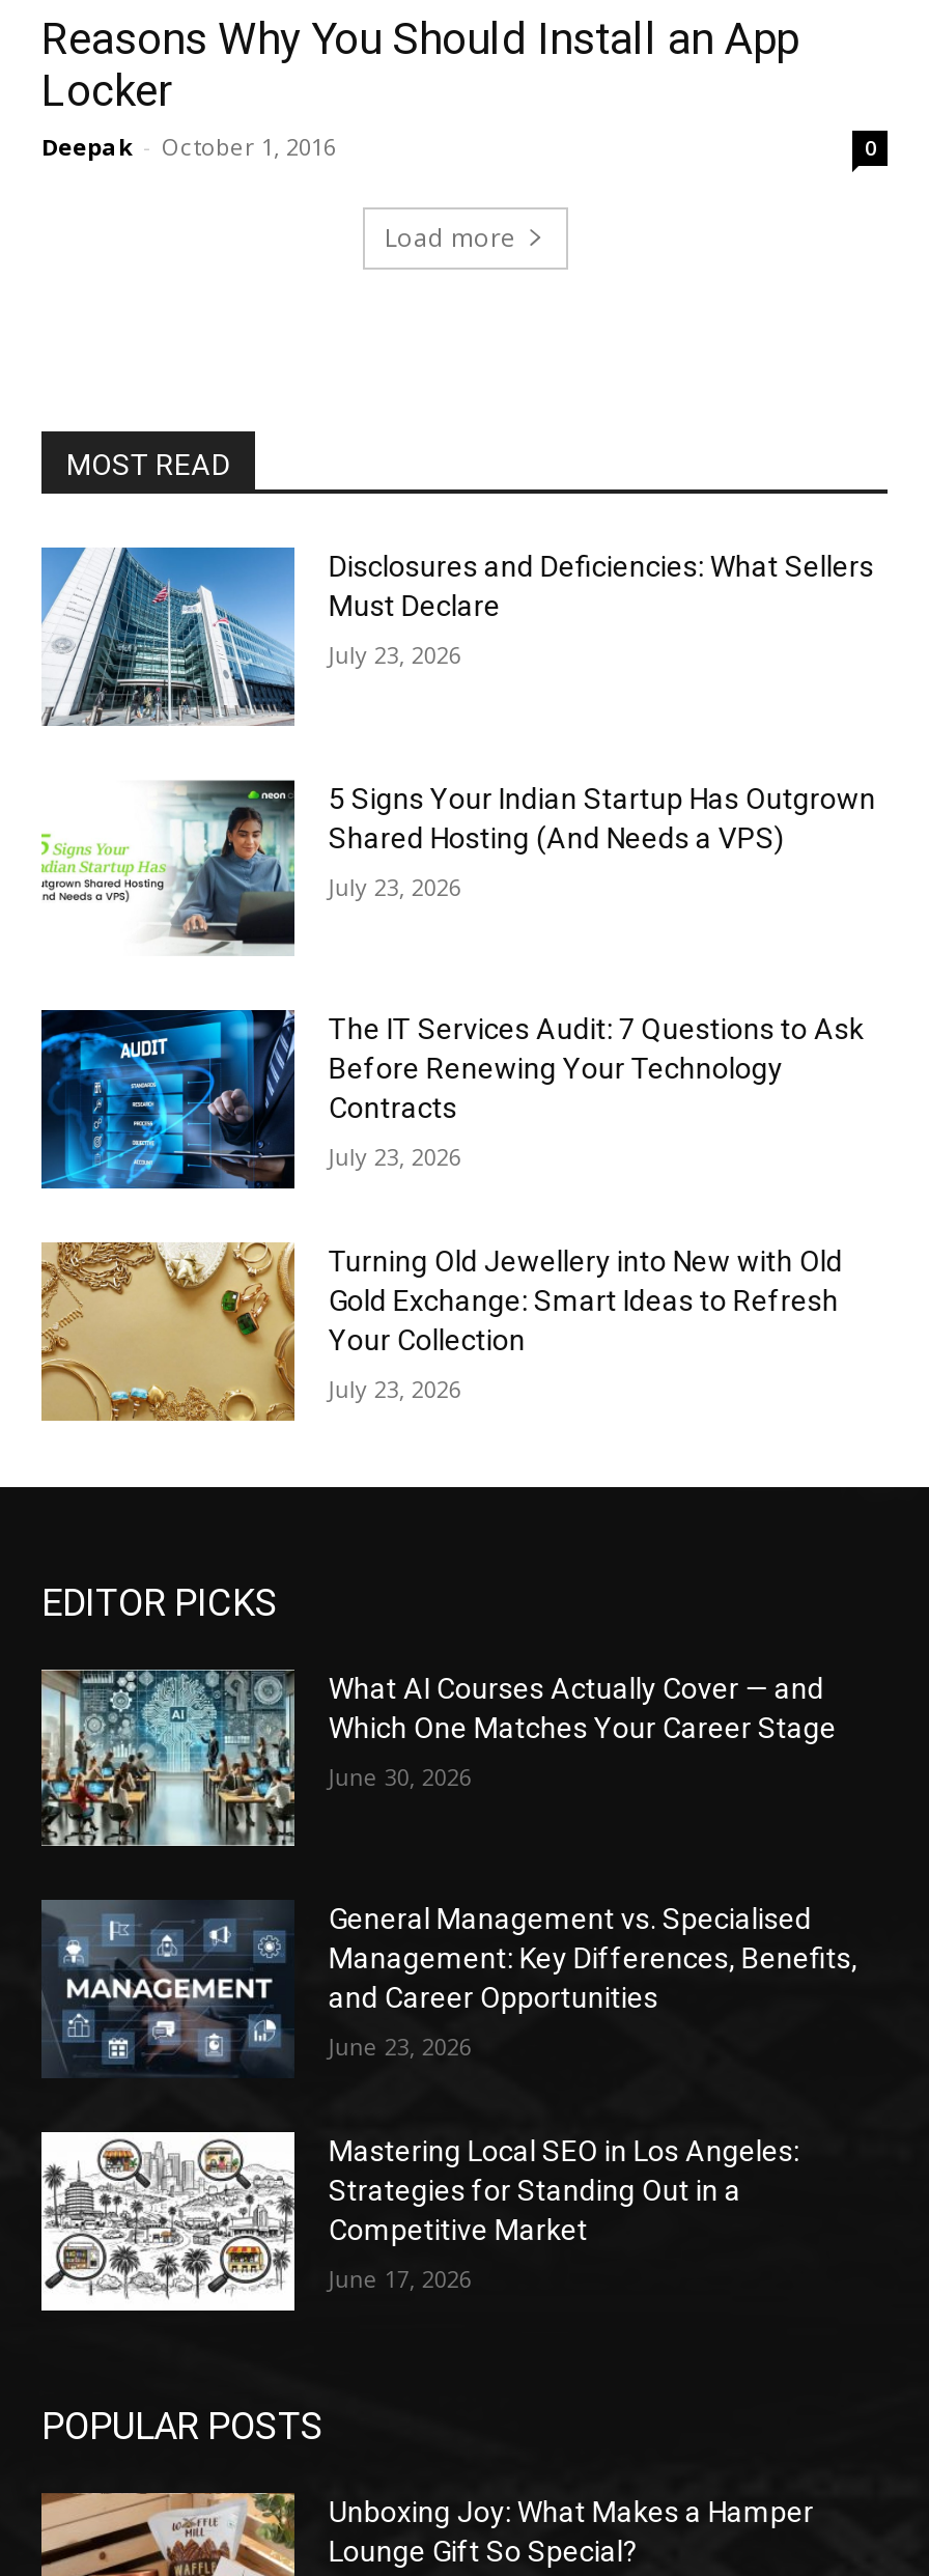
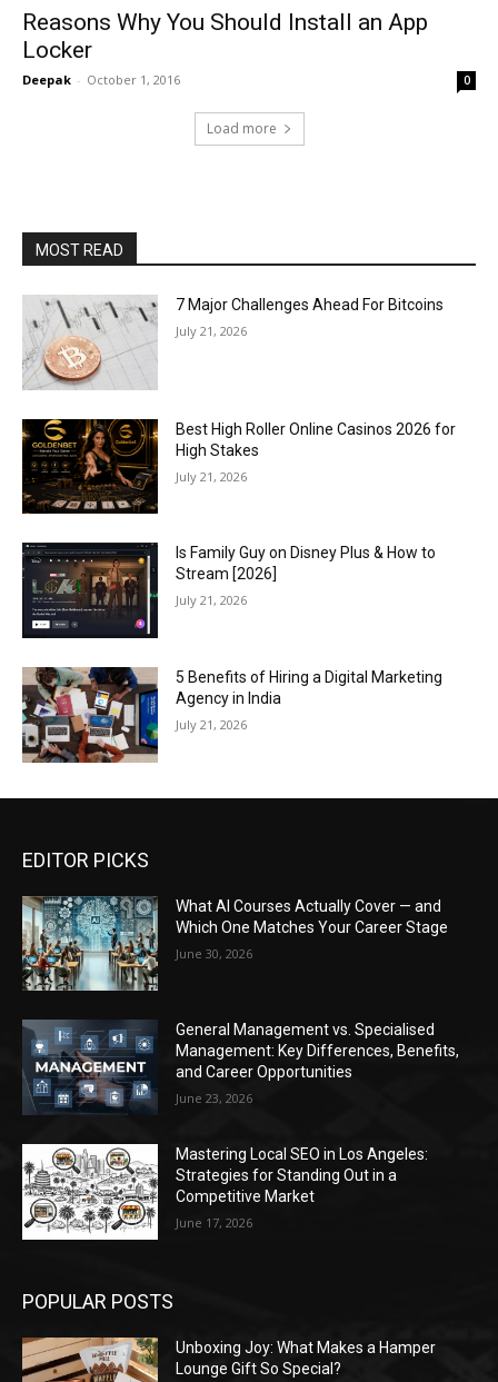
- [image]
- Disclosures and Deficiencies: What Sellers
- Must Declare
+ [image]
+ 7 Major Challenges Ahead For Bitcoins

- July 23, 2026
+ July 21, 2026

- [image]
- 5 Signs Your Indian Startup Has Outgrown
- Shared Hosting (And Needs a VPS)
+ [image]
+ Best High Roller Online Casinos 2026 for
+ High Stakes

- July 23, 2026
+ July 21, 2026

- [image]
- The IT Services Audit: 7 Questions to Ask
- Before Renewing Your Technology
- Contracts
+ [image]
+ Is Family Guy on Disney Plus & How to
+ Stream [2026]

- July 23, 2026
+ July 21, 2026

- [image]
- Turning Old Jewellery into New with Old
- Gold Exchange: Smart Ideas to Refresh
- Your Collection
+ [image]
+ 5 Benefits of Hiring a Digital Marketing
+ Agency in India

- July 23, 2026
+ July 21, 2026
